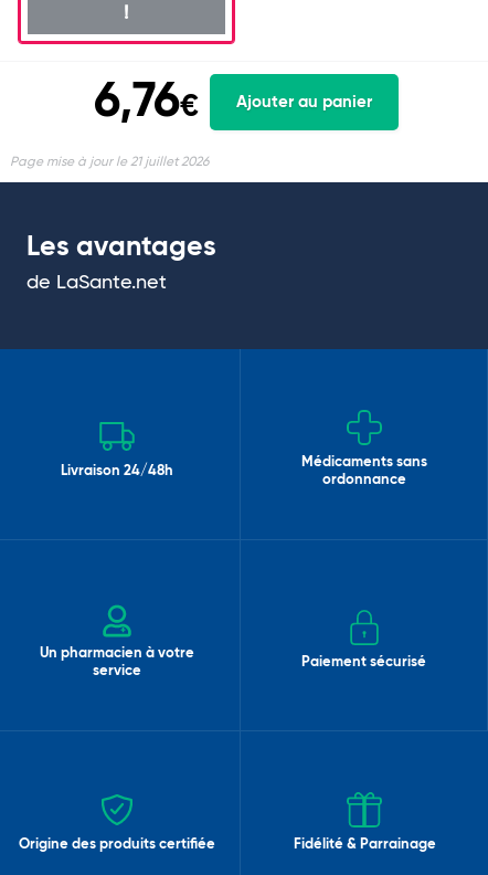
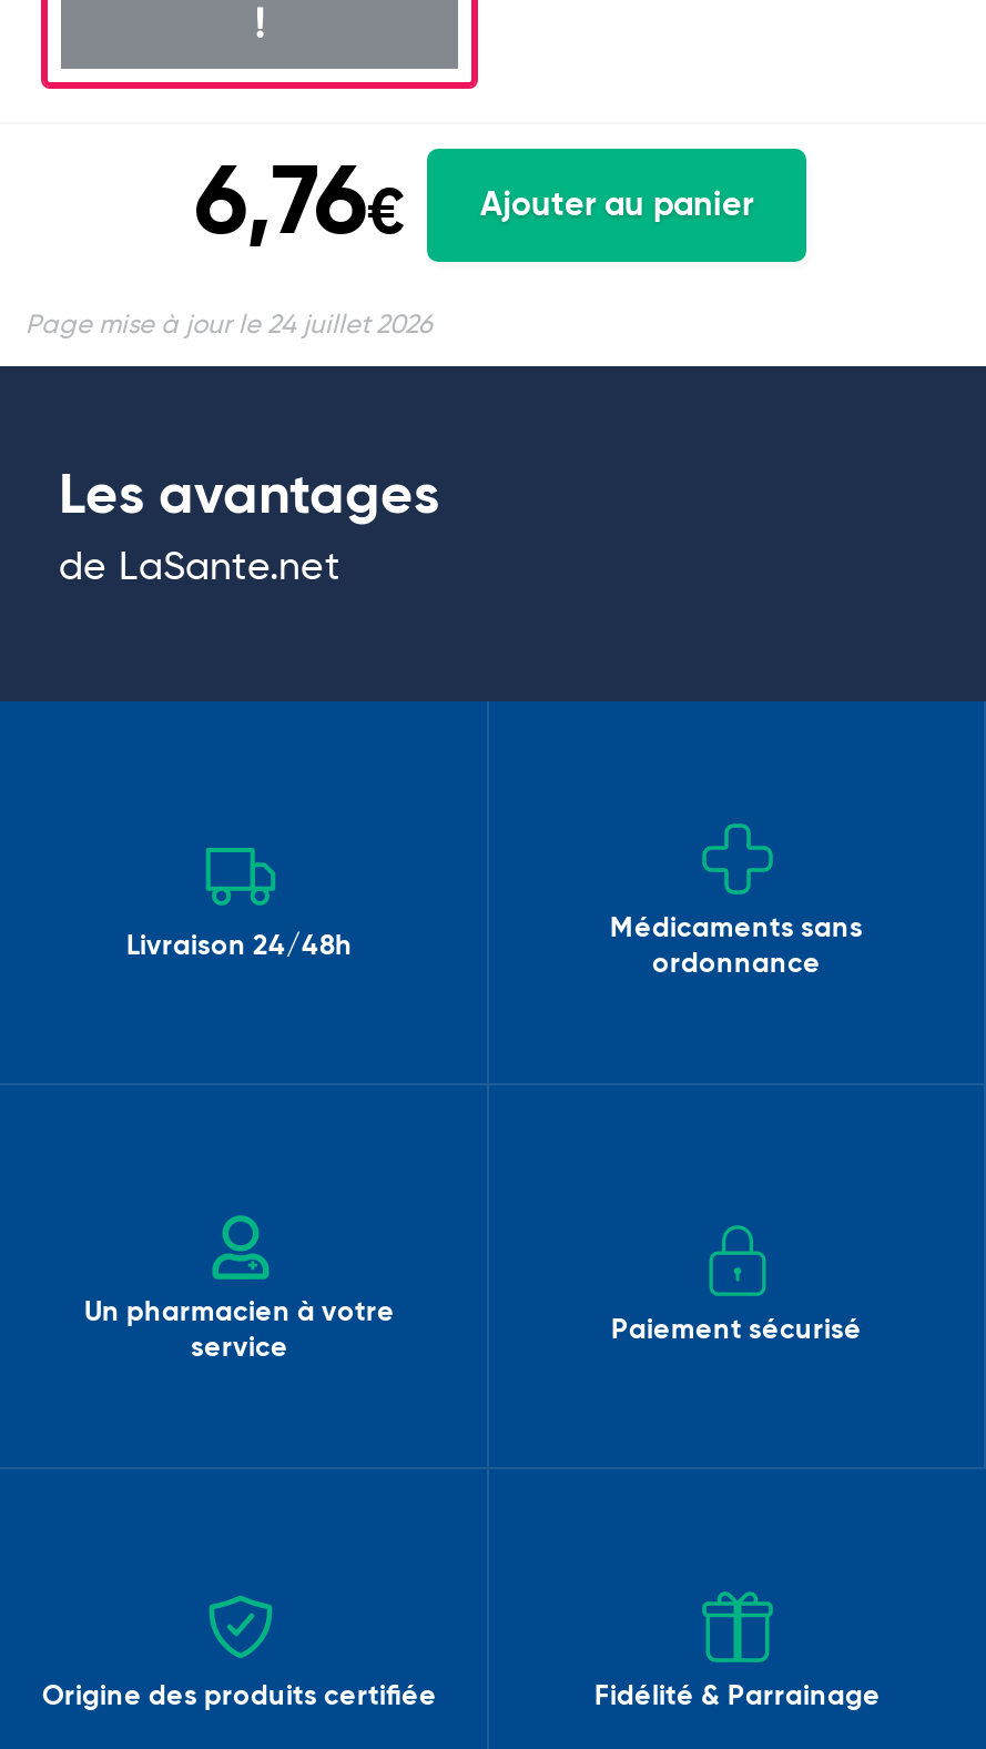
- Page mise à jour le 21 juillet 2026
+ Page mise à jour le 24 juillet 2026
